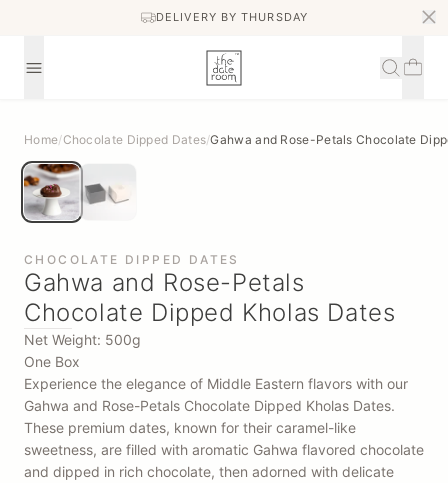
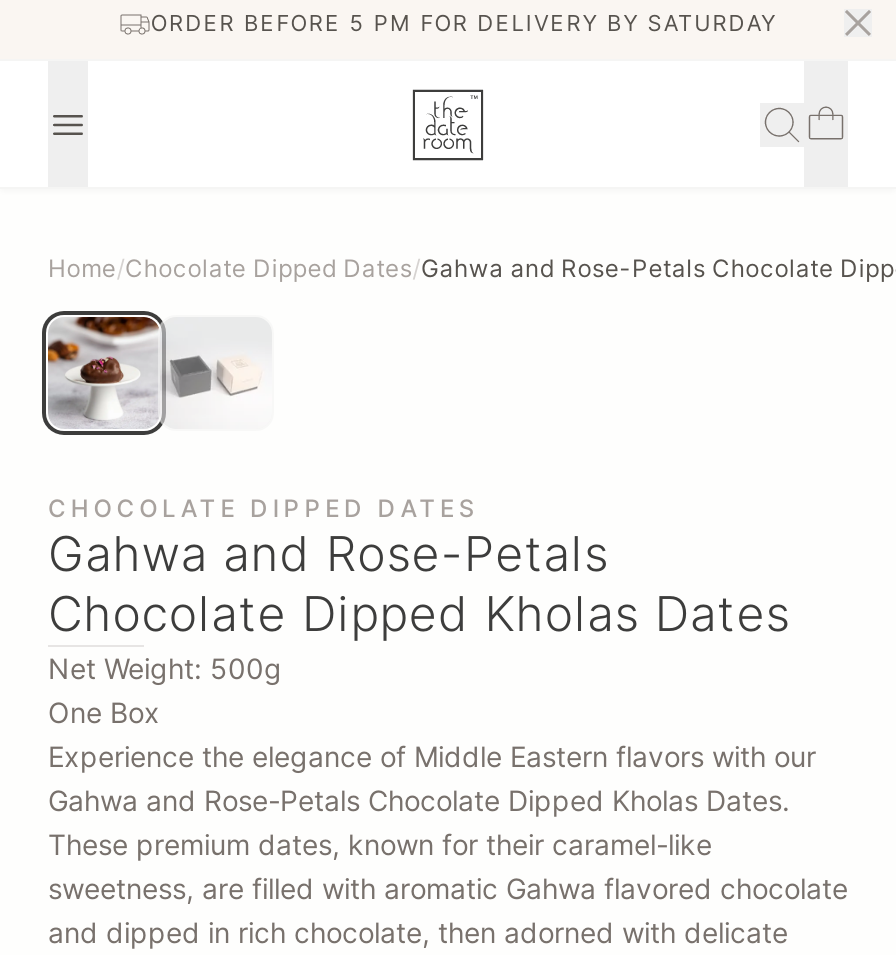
- DELIVERY BY THURSDAY
+ ORDER BEFORE 5 PM FOR DELIVERY BY SATURDAY
